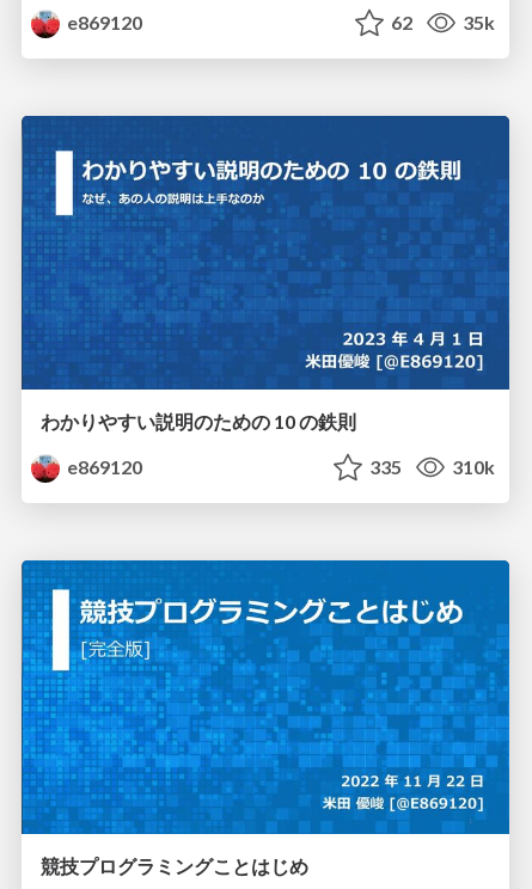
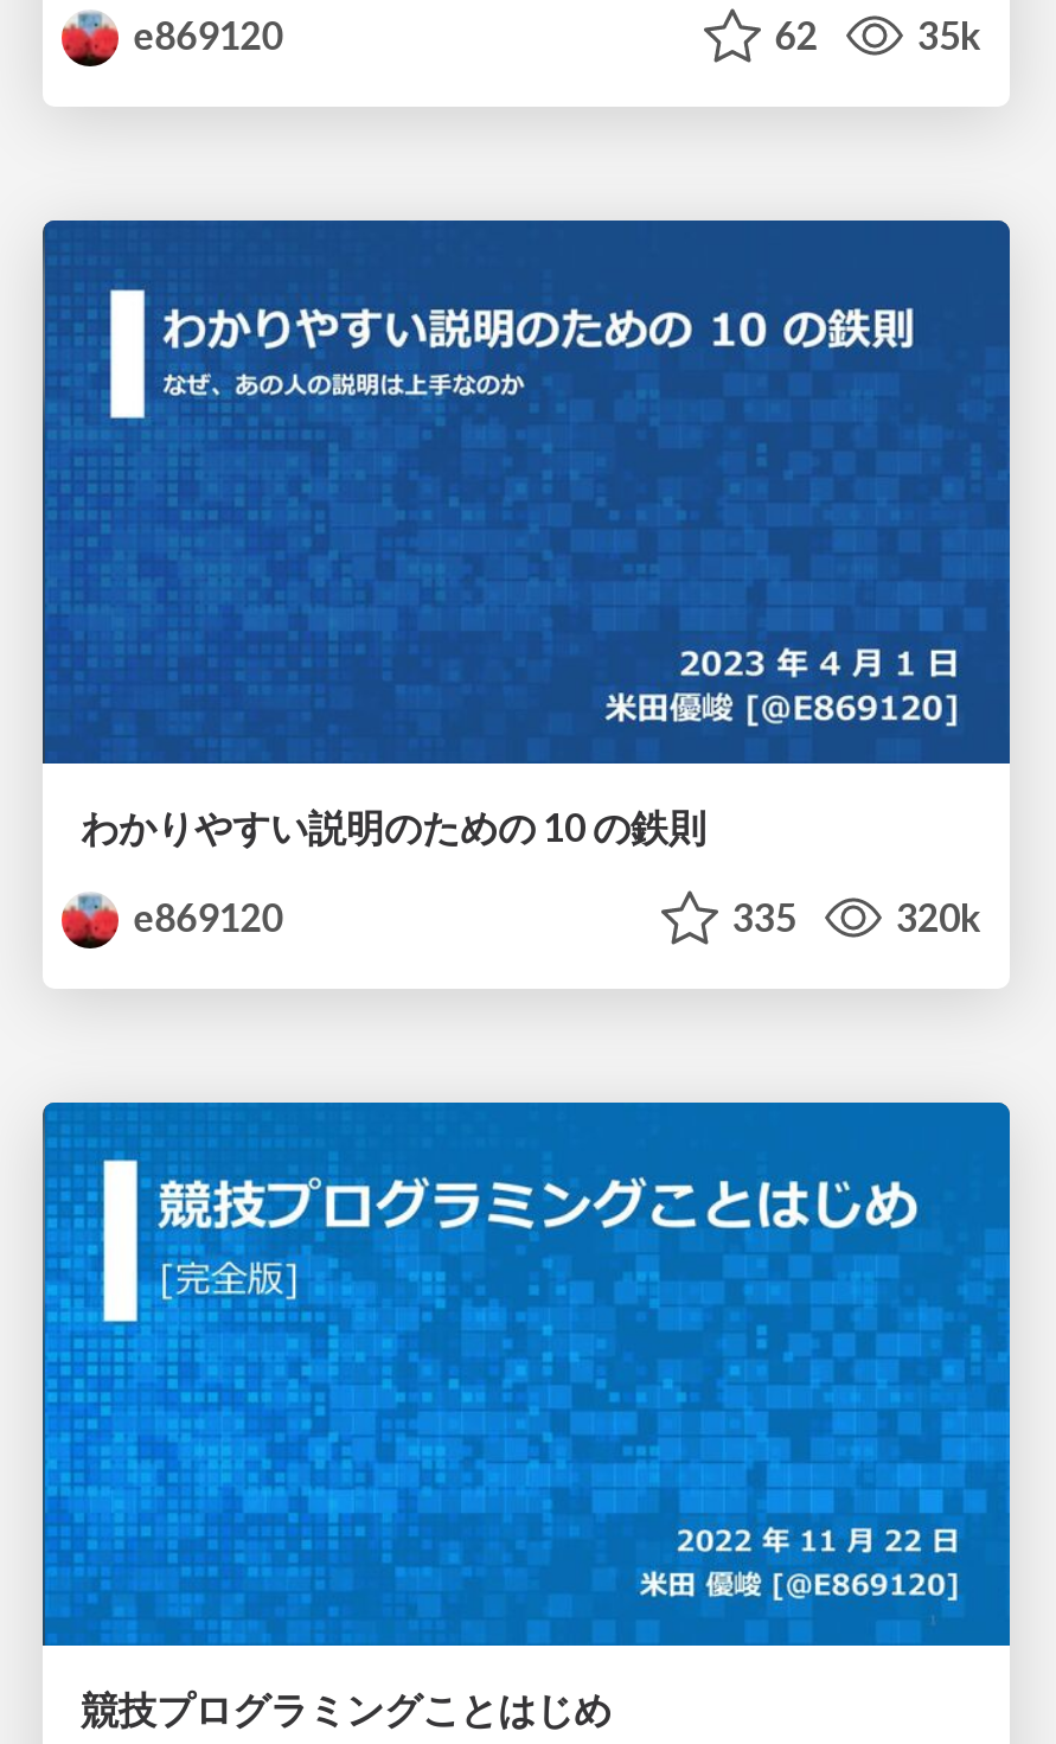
- 310k
+ 320k
